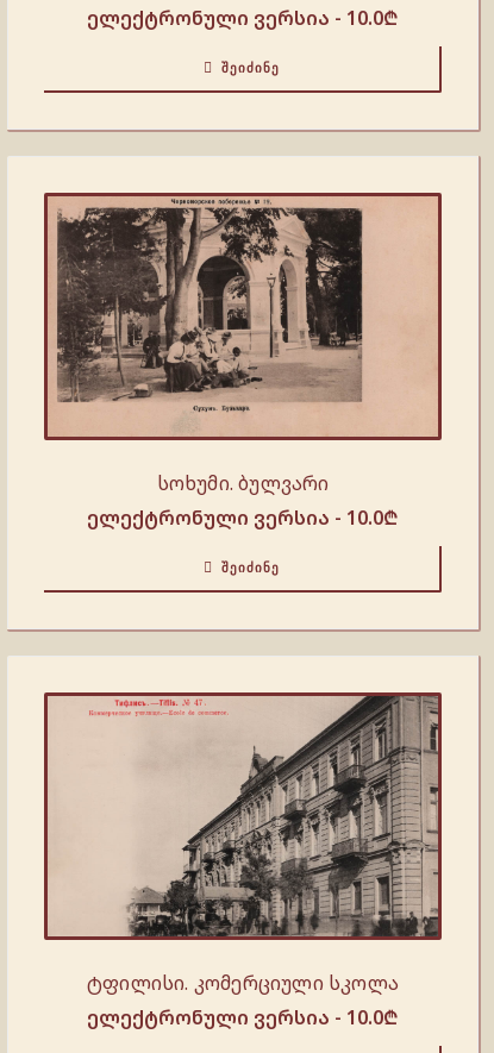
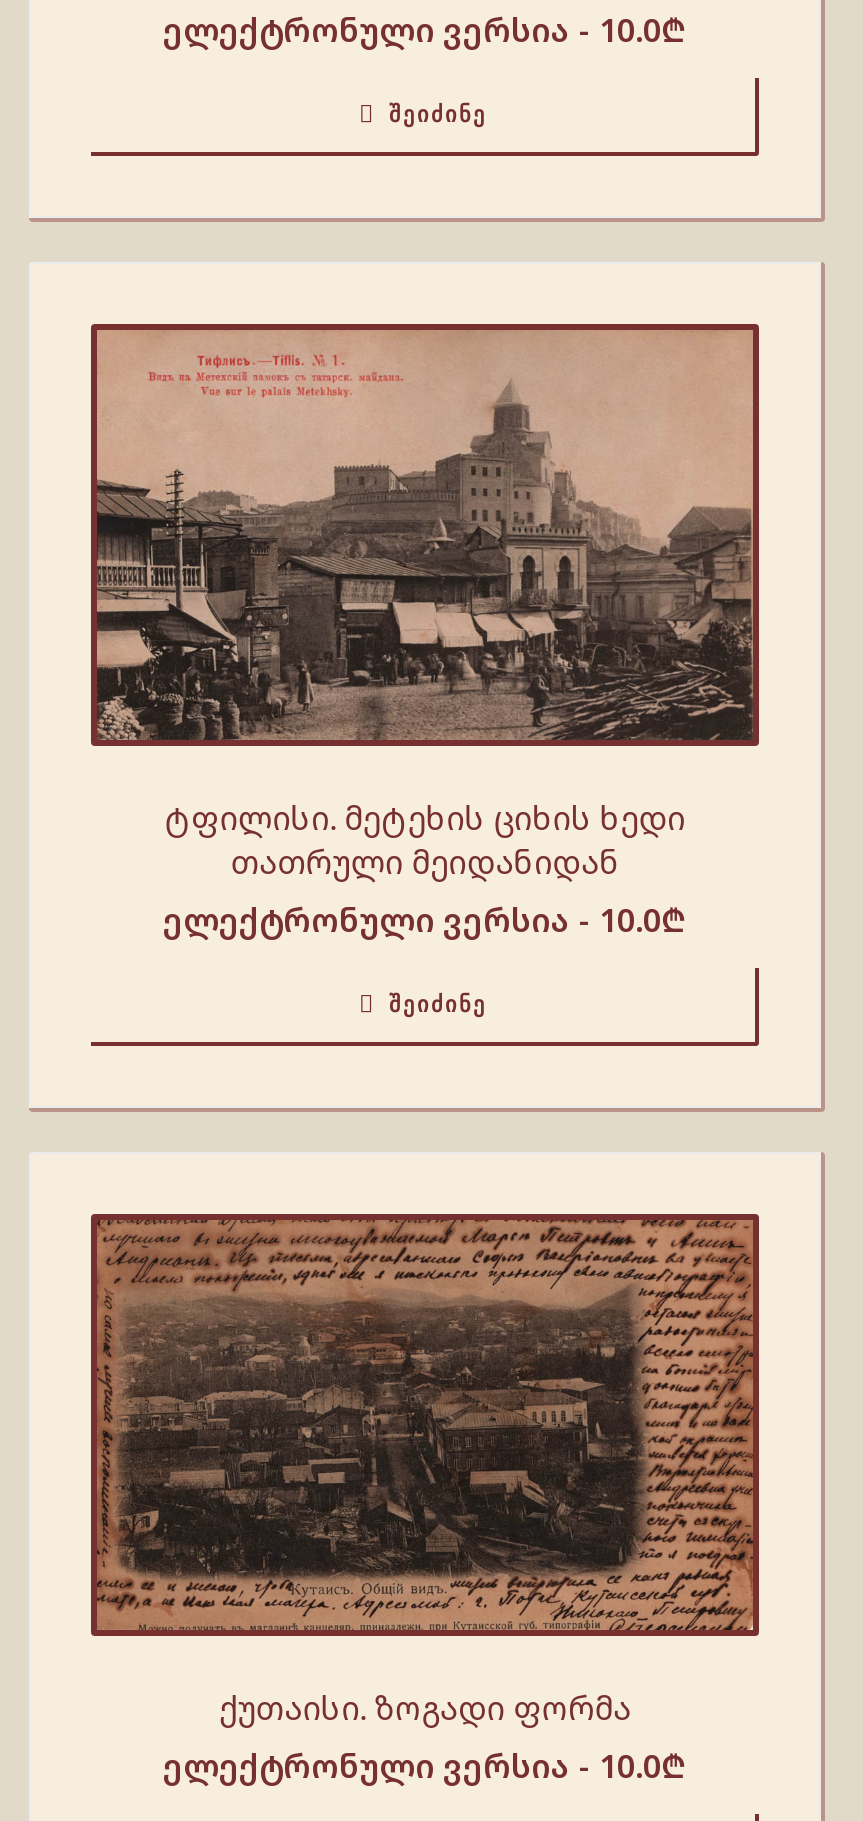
- [image]
- სოხუმი. ბულვარი
+ [image]
+ ტფილისი. მეტეხის ციხის ხედი
+ თათრული მეიდანიდან

- [image]
- ტფილისი. კომერციული სკოლა
+ [image]
+ ქუთაისი. ზოგადი ფორმა
